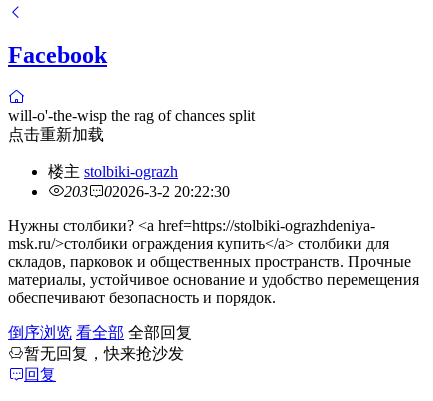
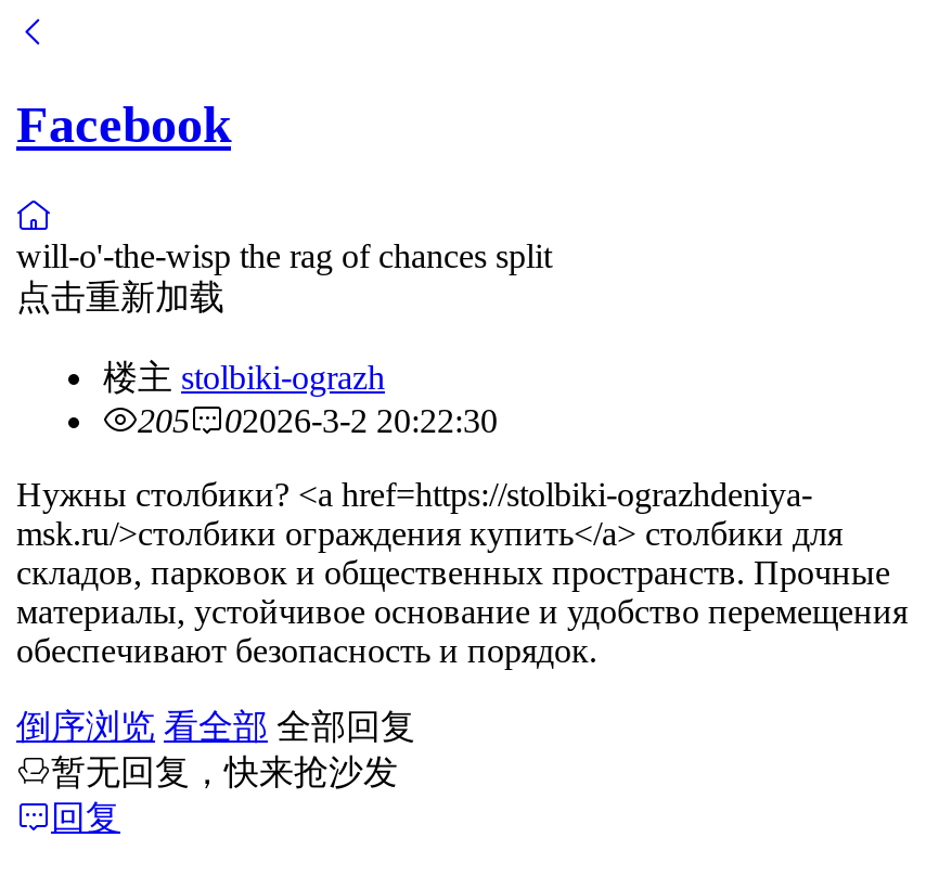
- 203 02026-3-2 20:22:30
+ 205 02026-3-2 20:22:30
